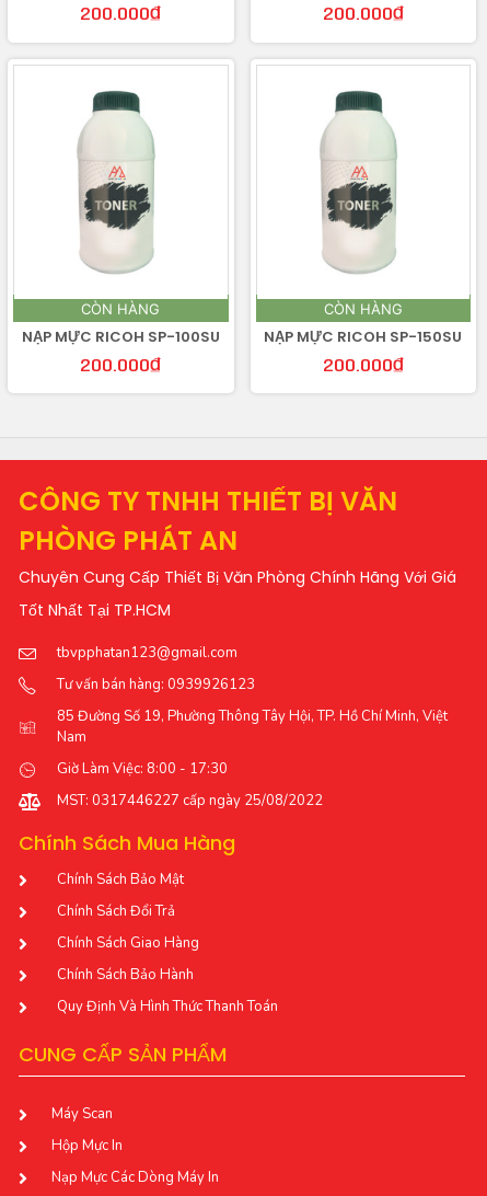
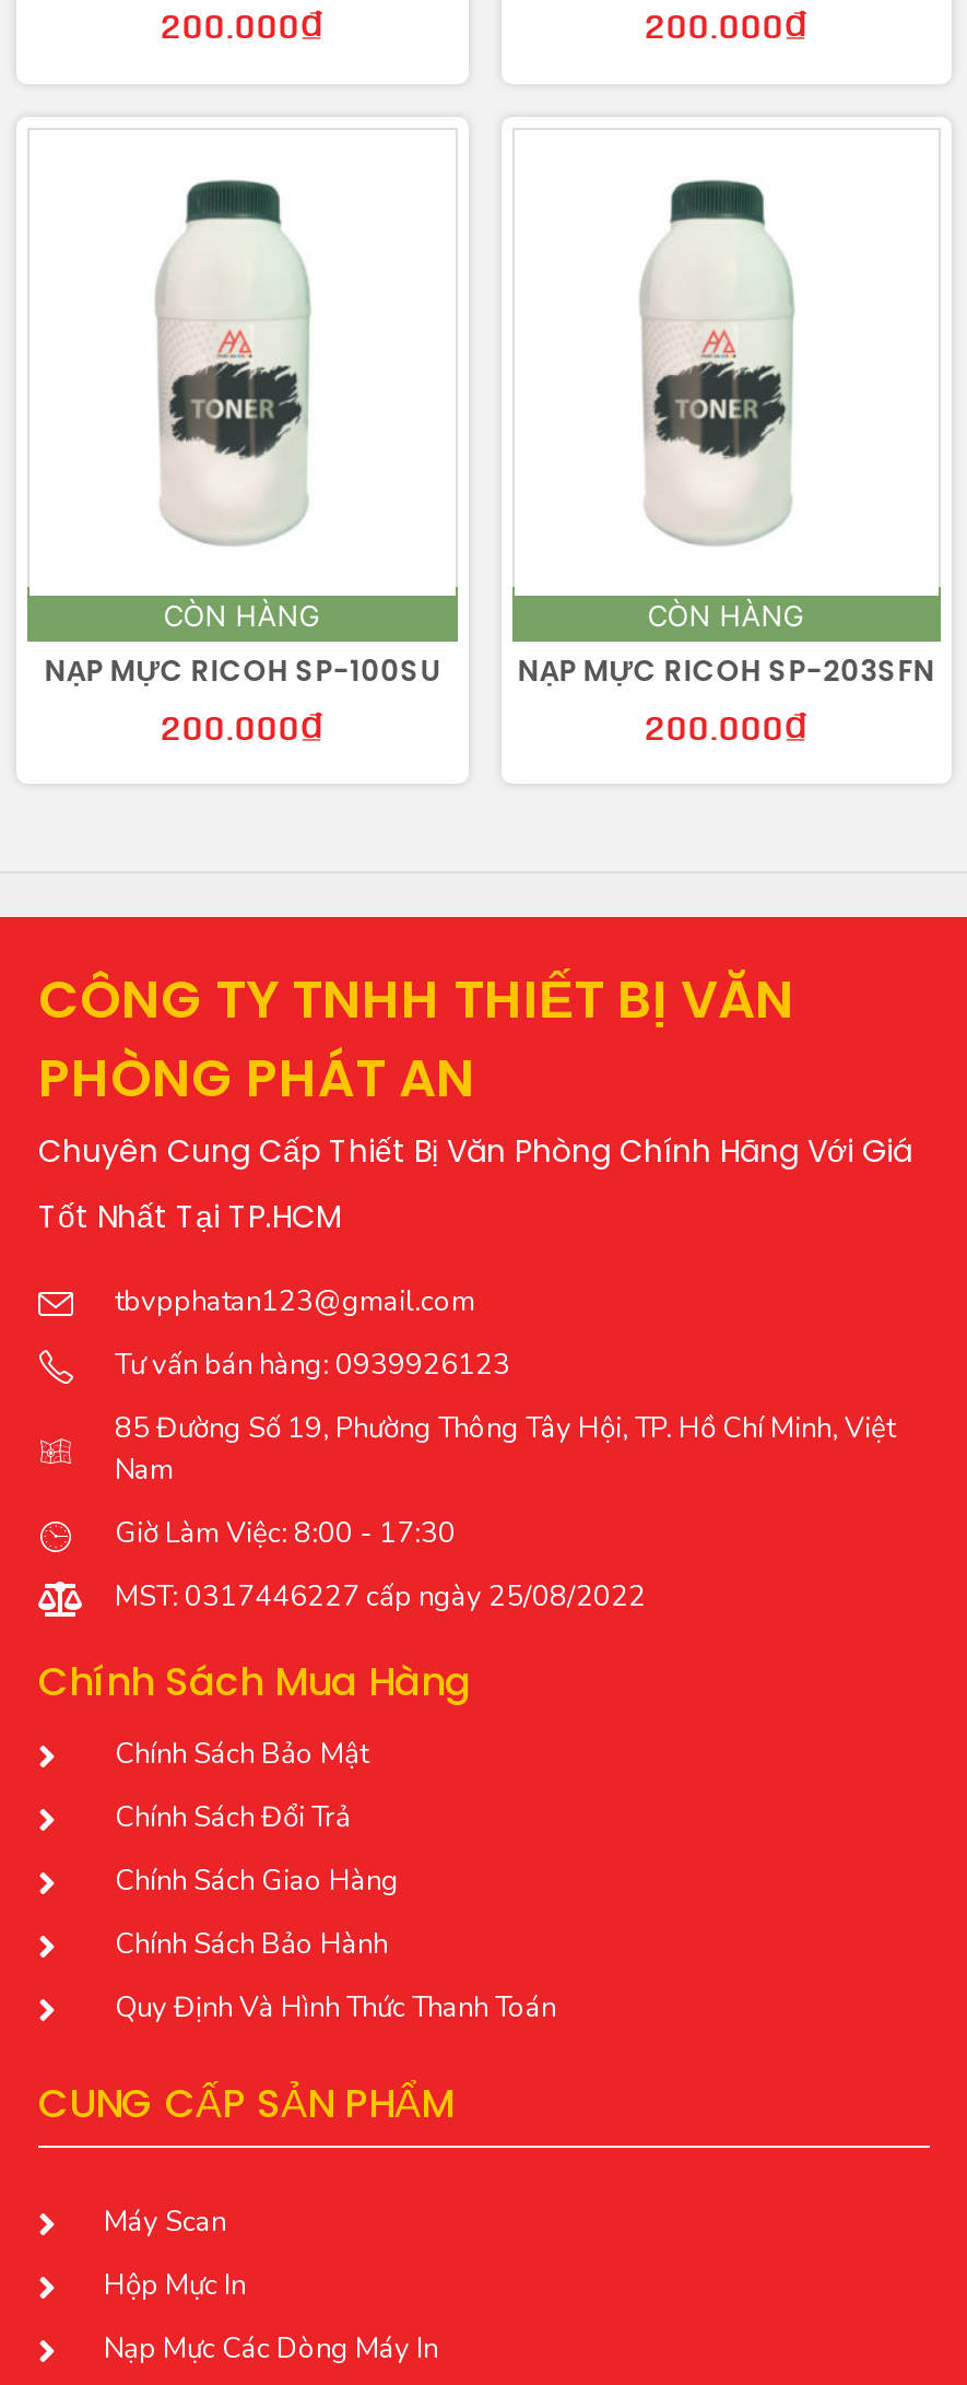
- NẠP MỰC RICOH SP-150SU
+ NẠP MỰC RICOH SP-203SFN
